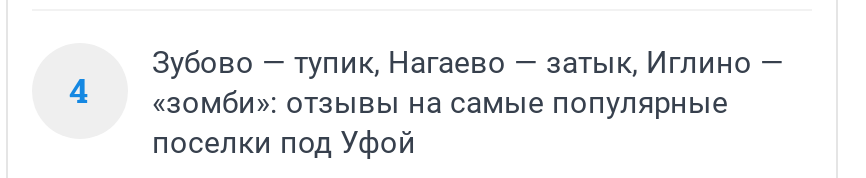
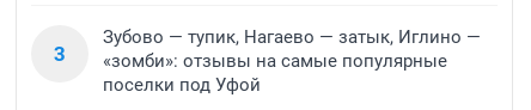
- 4 «зомби»: отзывы на самые популярные
+ 3 «зомби»: отзывы на самые популярные
